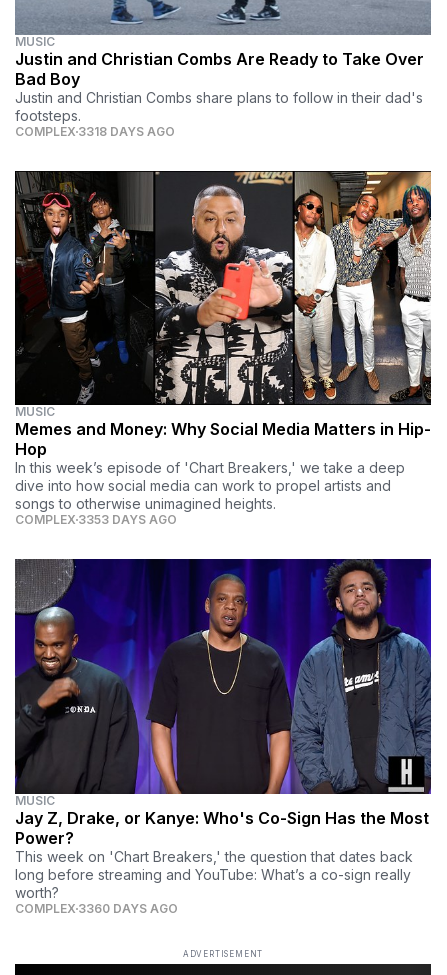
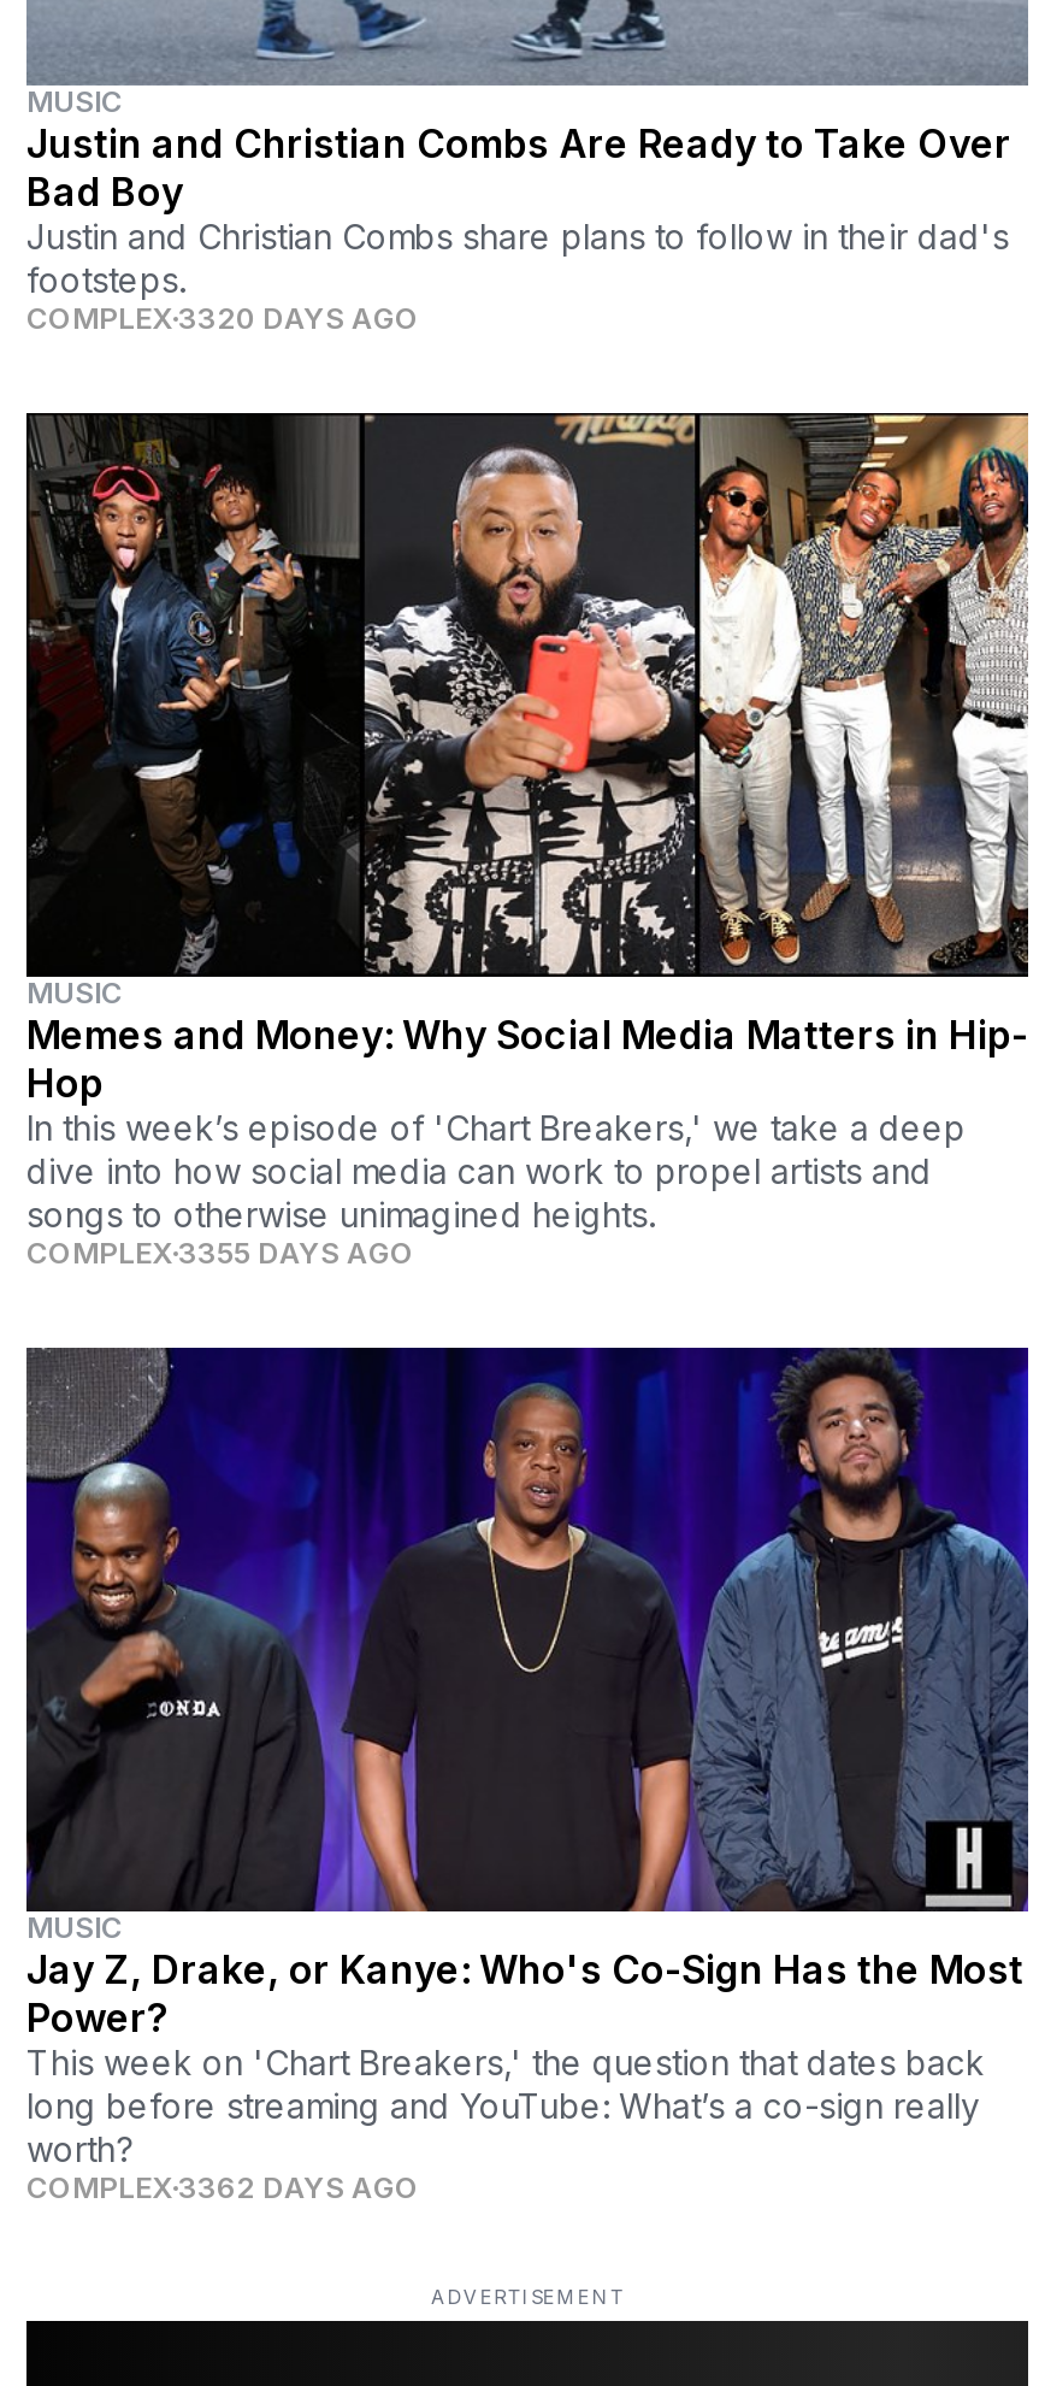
- COMPLEX 3318 DAYS AGO
+ COMPLEX 3320 DAYS AGO

- COMPLEX 3353 DAYS AGO
+ COMPLEX 3355 DAYS AGO

- COMPLEX 3360 DAYS AGO
+ COMPLEX 3362 DAYS AGO
